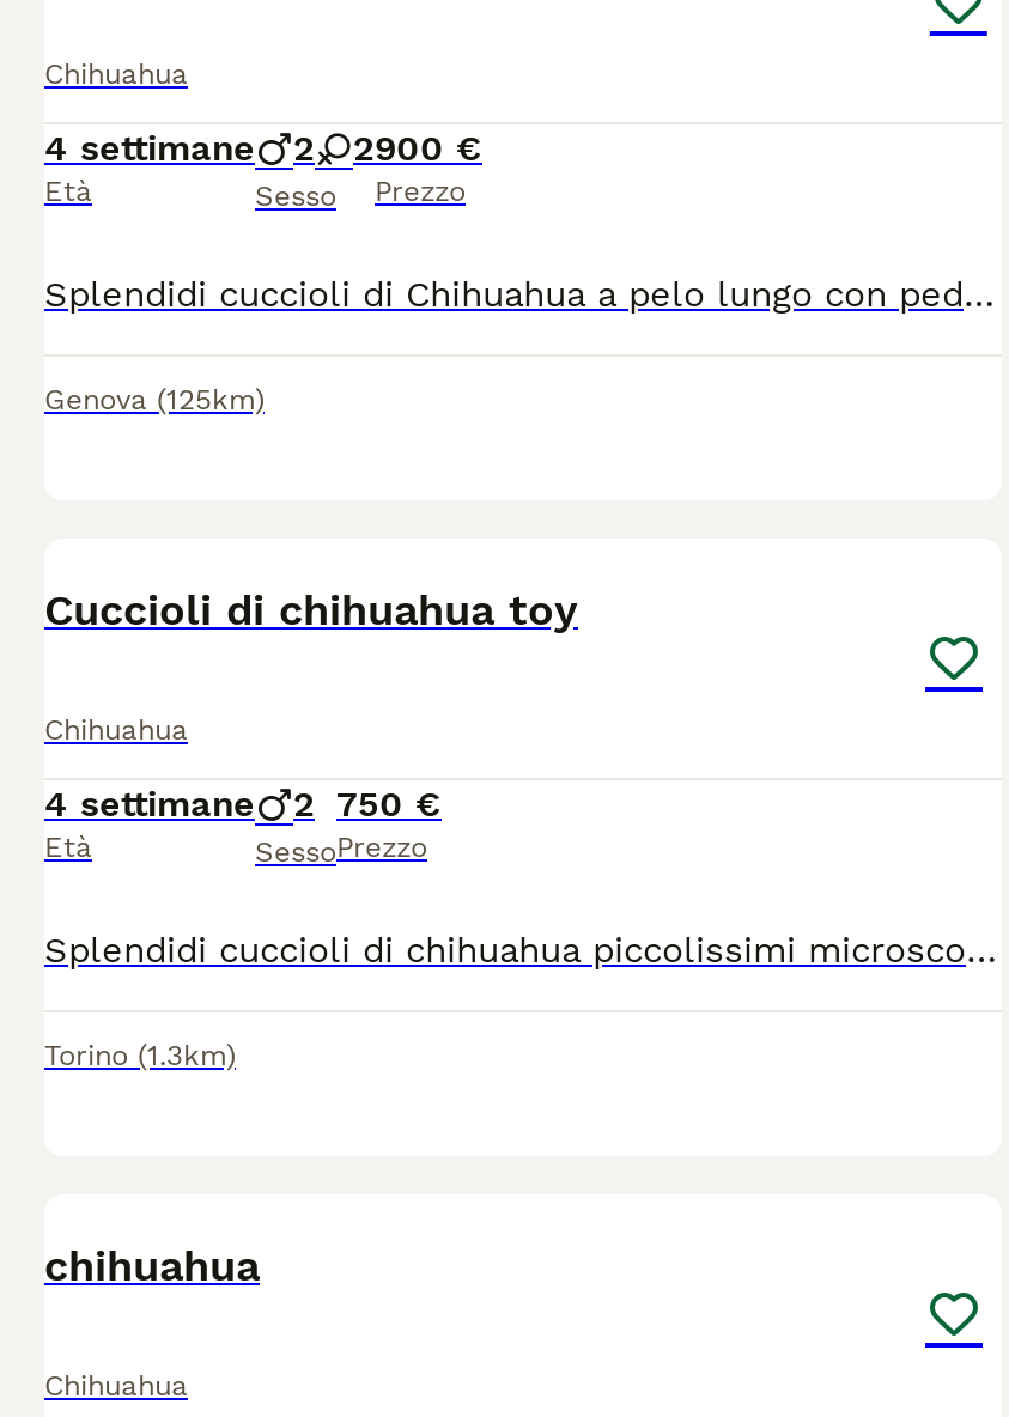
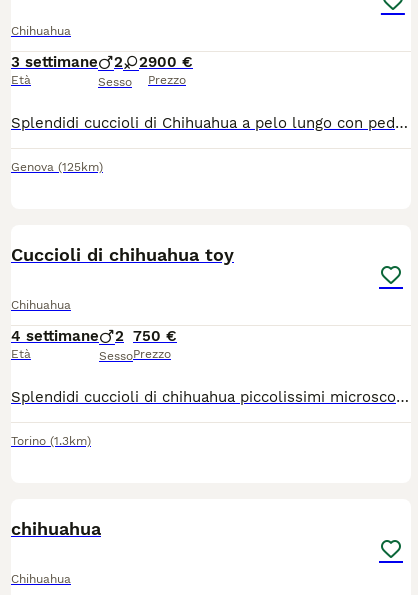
- 4 settimane 2 2 900 €
+ 3 settimane 2 2 900 €
